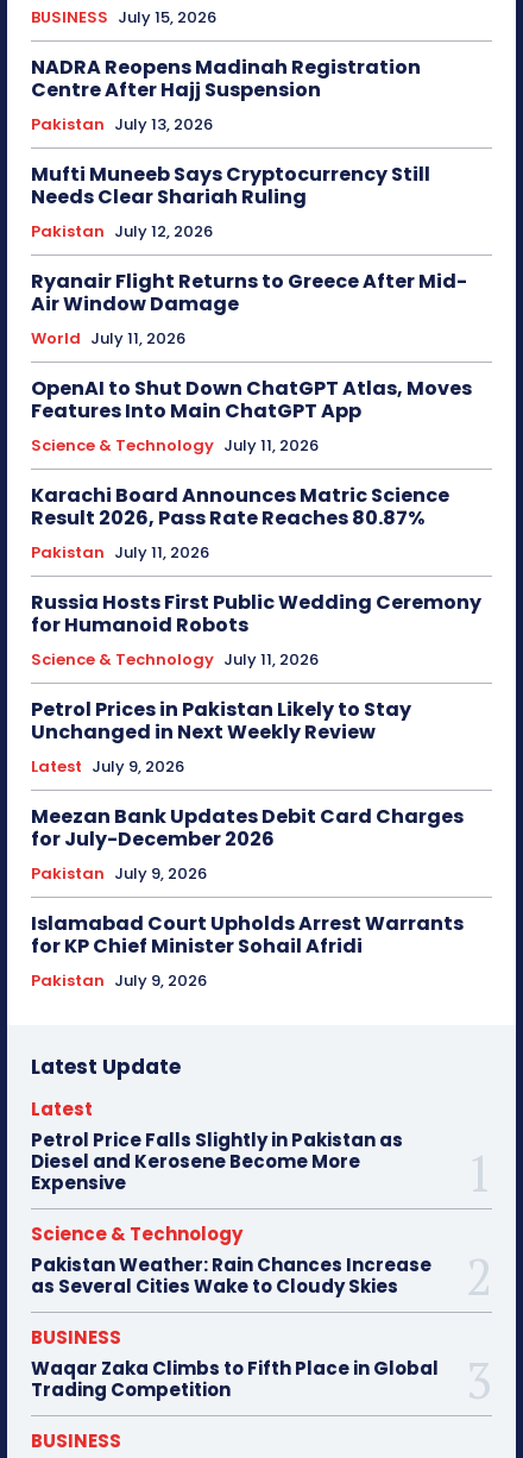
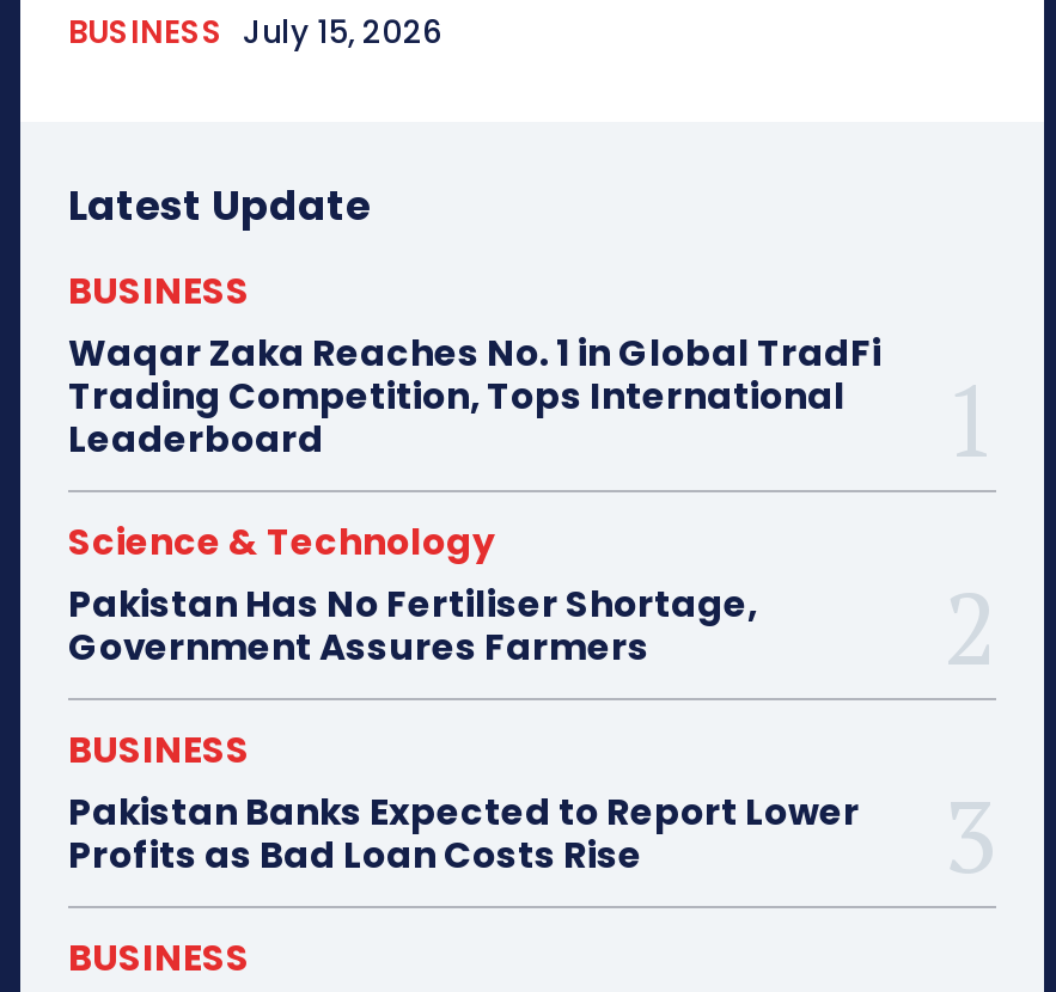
- NADRA Reopens Madinah Registration
- Centre After Hajj Suspension
- Pakistan July 13, 2026
- Mufti Muneeb Says Cryptocurrency Still
- Needs Clear Shariah Ruling
- Pakistan July 12, 2026
- Ryanair Flight Returns to Greece After Mid-
- Air Window Damage
- World July 11, 2026
- OpenAI to Shut Down ChatGPT Atlas, Moves
- Features Into Main ChatGPT App
- Science & Technology July 11, 2026
- Karachi Board Announces Matric Science
- Result 2026, Pass Rate Reaches 80.87%
- Pakistan July 11, 2026
- Russia Hosts First Public Wedding Ceremony
- for Humanoid Robots
- Science & Technology July 11, 2026
- Petrol Prices in Pakistan Likely to Stay
- Unchanged in Next Weekly Review
- Latest July 9, 2026
- Meezan Bank Updates Debit Card Charges
- for July-December 2026
- Pakistan July 9, 2026
- Islamabad Court Upholds Arrest Warrants
- for KP Chief Minister Sohail Afridi
- Pakistan July 9, 2026

- Latest
- Petrol Price Falls Slightly in Pakistan as
- Diesel and Kerosene Become More
- Expensive
+ BUSINESS
+ Waqar Zaka Reaches No. 1 in Global TradFi
+ Trading Competition, Tops International
+ Leaderboard

- Pakistan Weather: Rain Chances Increase
- as Several Cities Wake to Cloudy Skies
+ Pakistan Has No Fertiliser Shortage,
+ Government Assures Farmers

- Waqar Zaka Climbs to Fifth Place in Global
- Trading Competition
+ Pakistan Banks Expected to Report Lower
+ Profits as Bad Loan Costs Rise
